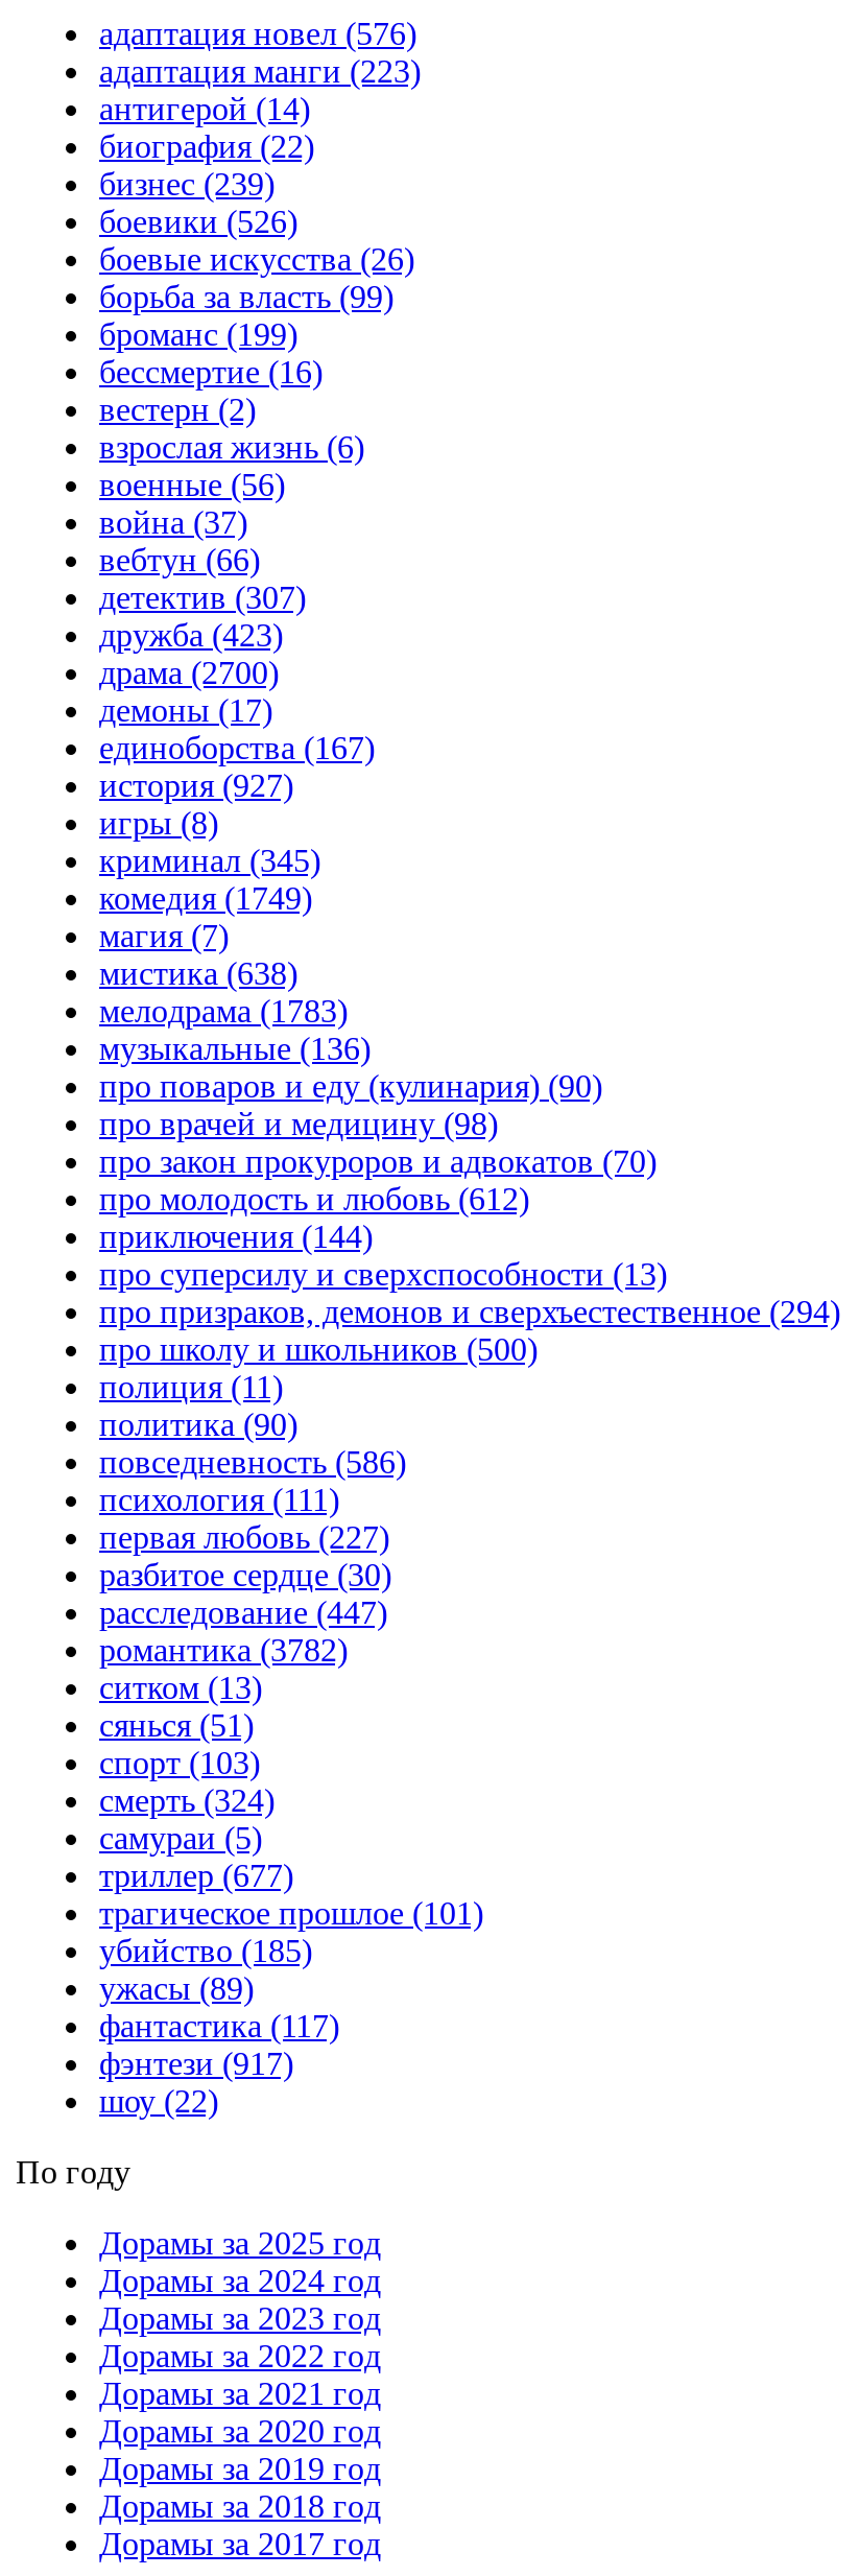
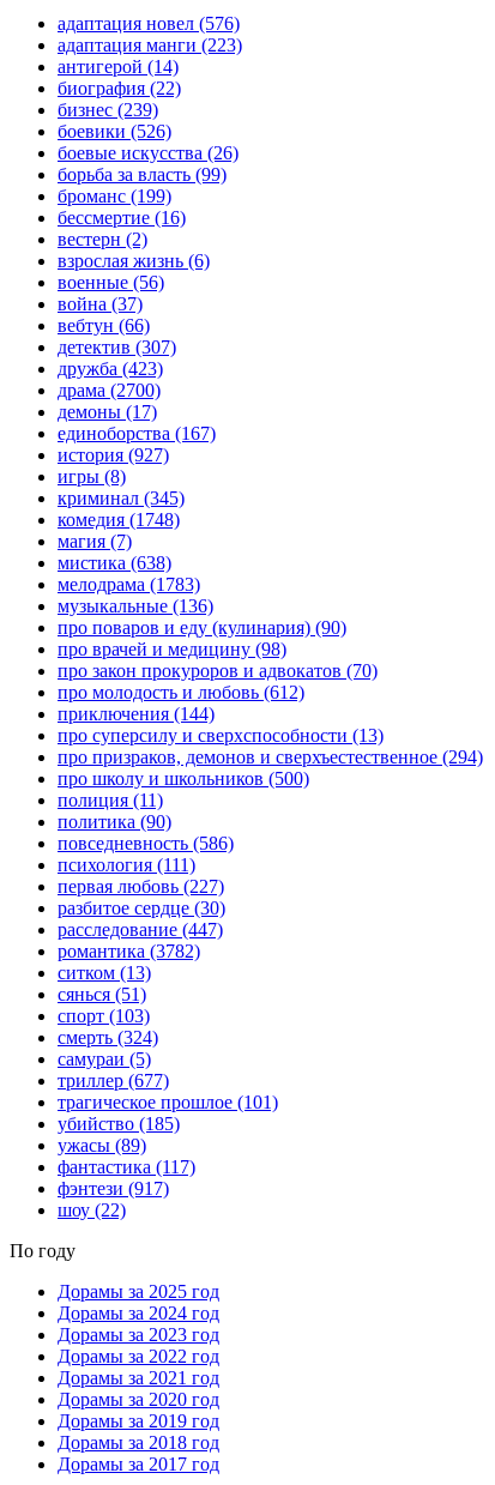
- комедия (1749)
+ комедия (1748)
